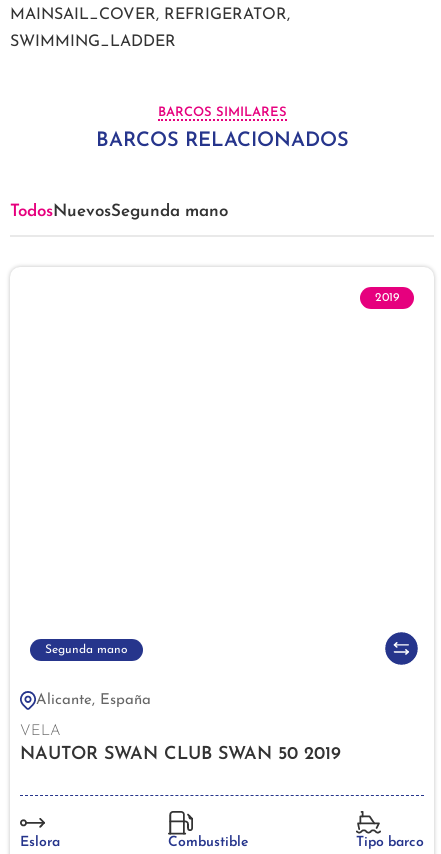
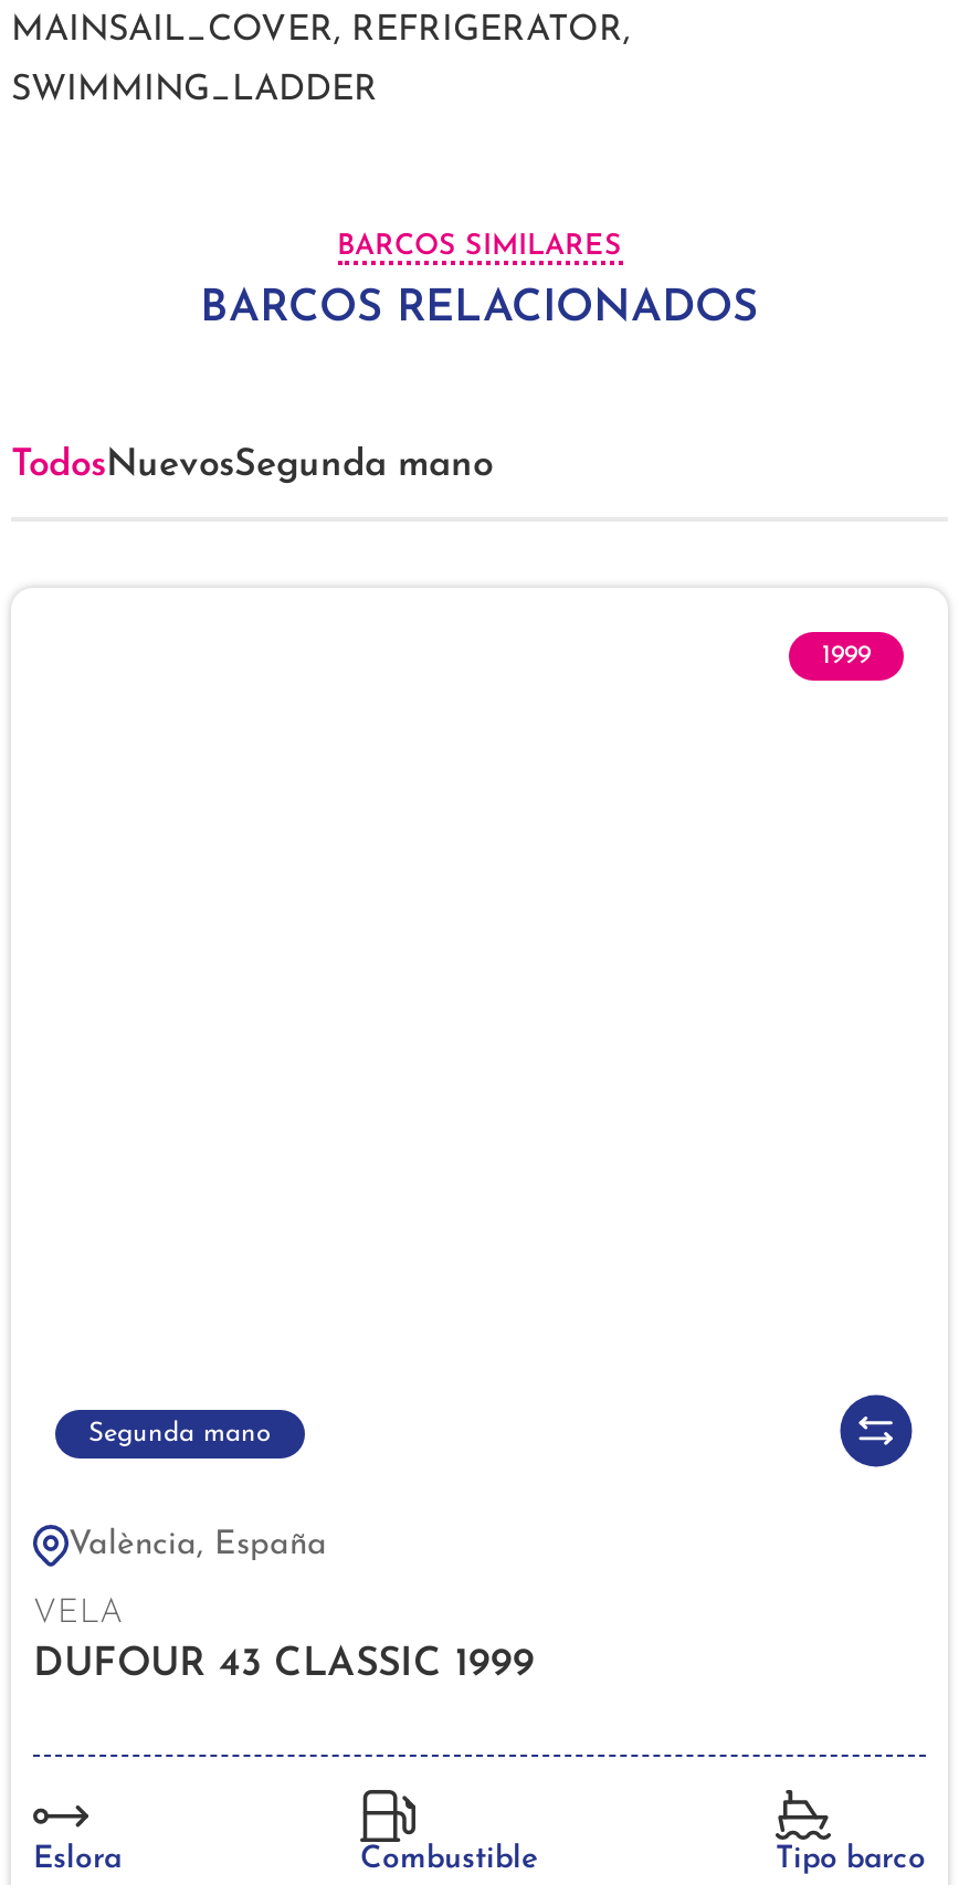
- 2019
+ 1999

- Alicante, España
+ València, España

- NAUTOR SWAN CLUB SWAN 50 2019
+ DUFOUR 43 CLASSIC 1999
